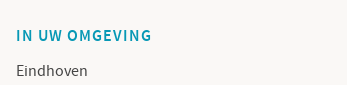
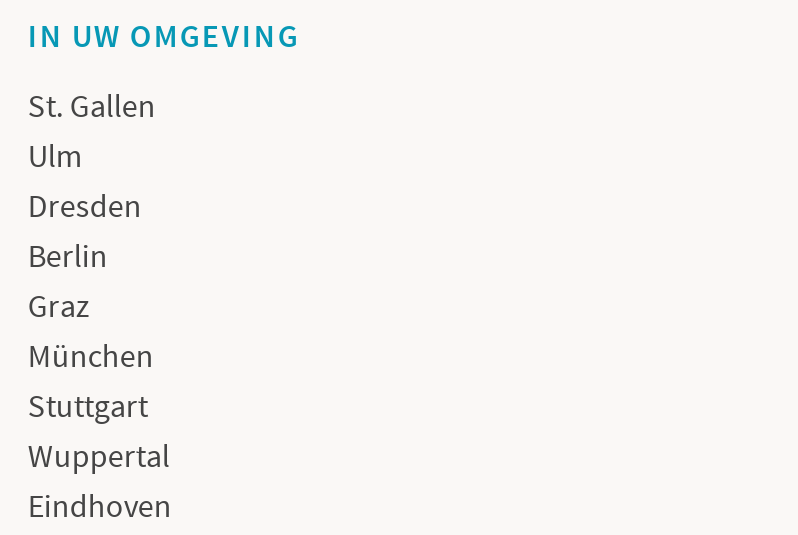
+ St. Gallen
+ Ulm
+ Dresden
+ Berlin
+ Graz
+ München
+ Stuttgart
+ Wuppertal
